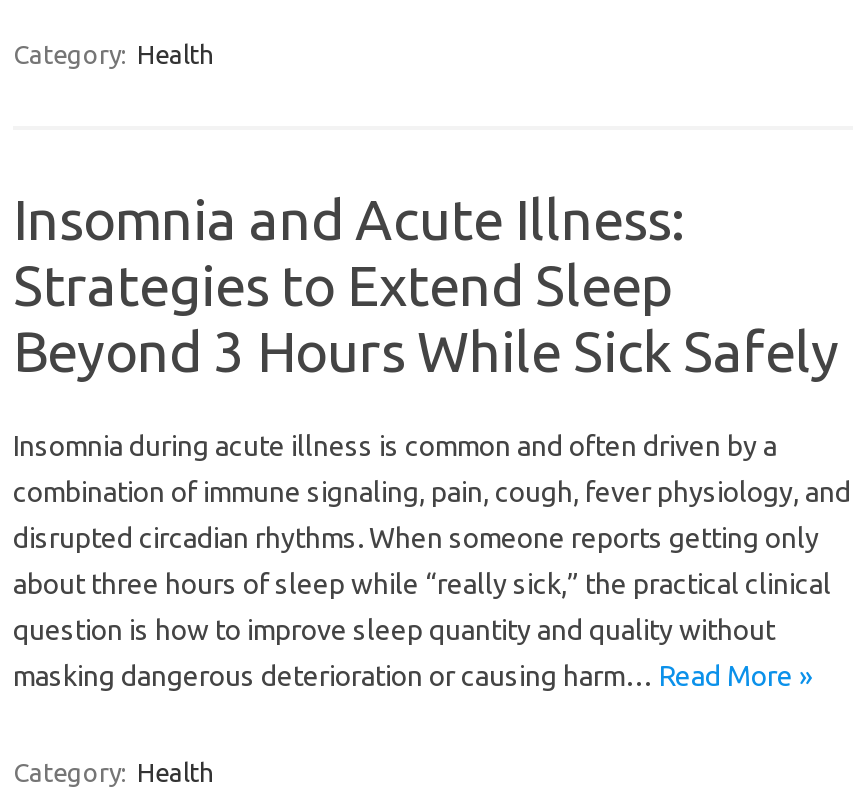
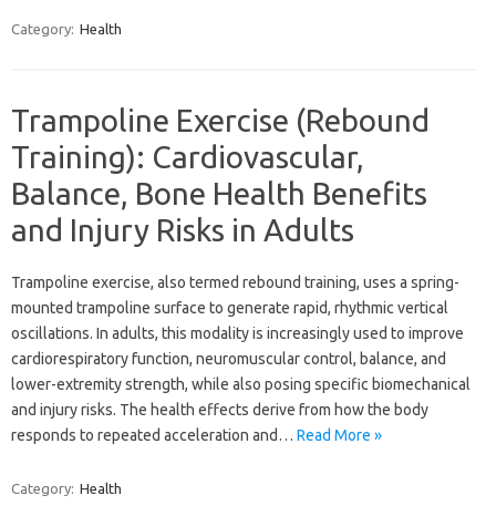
- Insomnia and Acute Illness:
- Strategies to Extend Sleep
- Beyond 3 Hours While Sick Safely
+ Trampoline Exercise (Rebound
+ Training): Cardiovascular,
+ Balance, Bone Health Benefits
+ and Injury Risks in Adults

- Insomnia during acute illness is common and often driven by a
- combination of immune signaling, pain, cough, fever physiology, and
- disrupted circadian rhythms. When someone reports getting only
- about three hours of sleep while “really sick,” the practical clinical
- question is how to improve sleep quantity and quality without
- masking dangerous deterioration or causing harm… Read More »
+ Trampoline exercise, also termed rebound training, uses a spring-
+ mounted trampoline surface to generate rapid, rhythmic vertical
+ oscillations. In adults, this modality is increasingly used to improve
+ cardiorespiratory function, neuromuscular control, balance, and
+ lower-extremity strength, while also posing specific biomechanical
+ and injury risks. The health effects derive from how the body
+ responds to repeated acceleration and… Read More »
